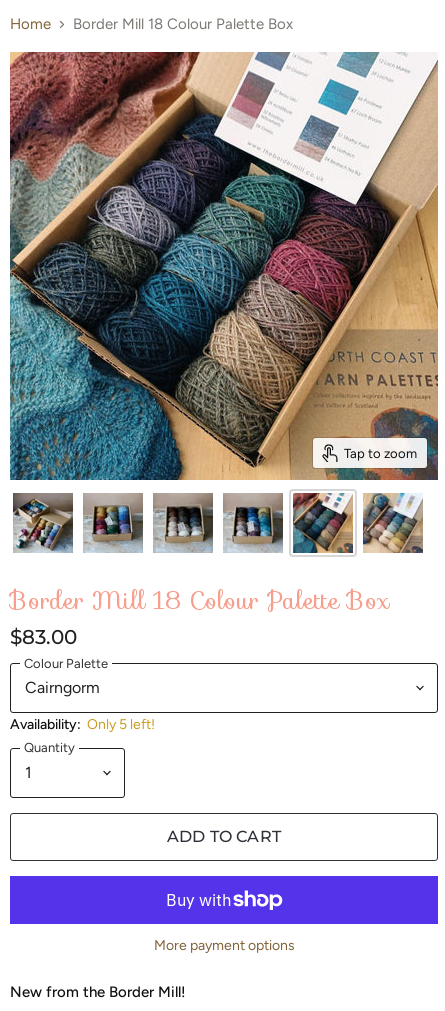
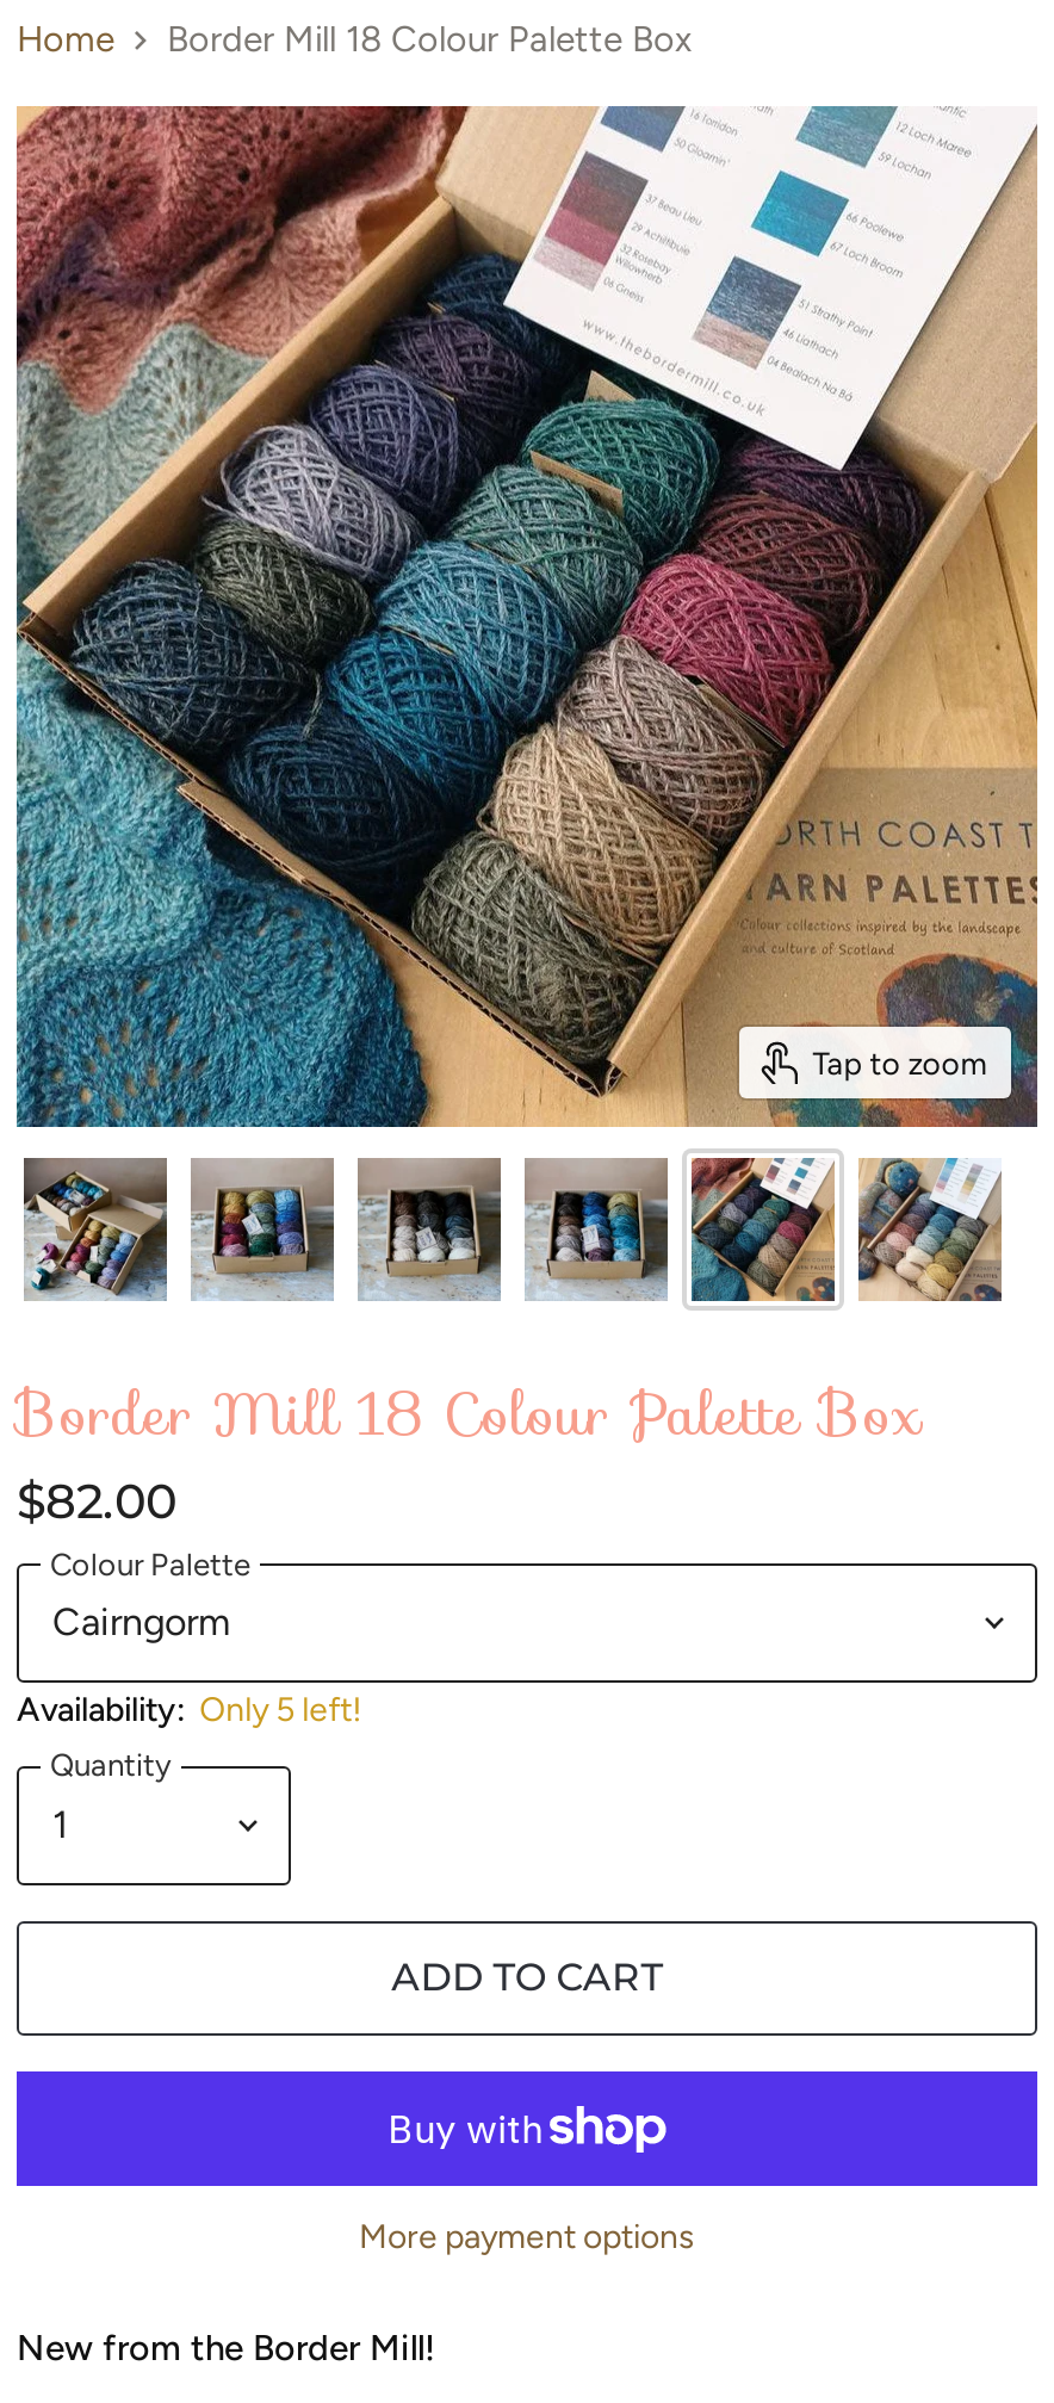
- $83.00
+ $82.00
